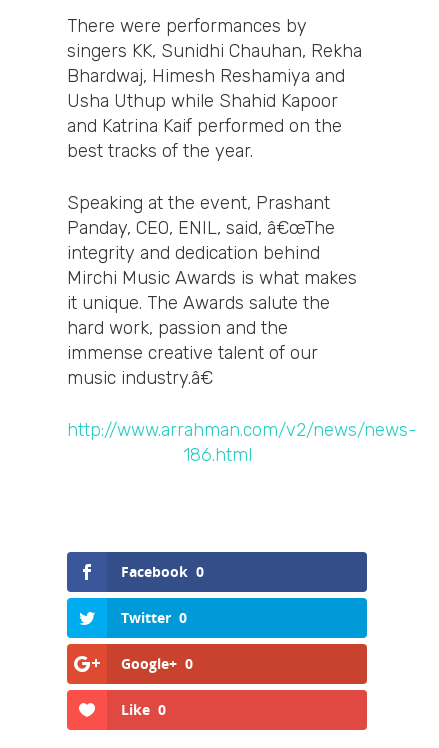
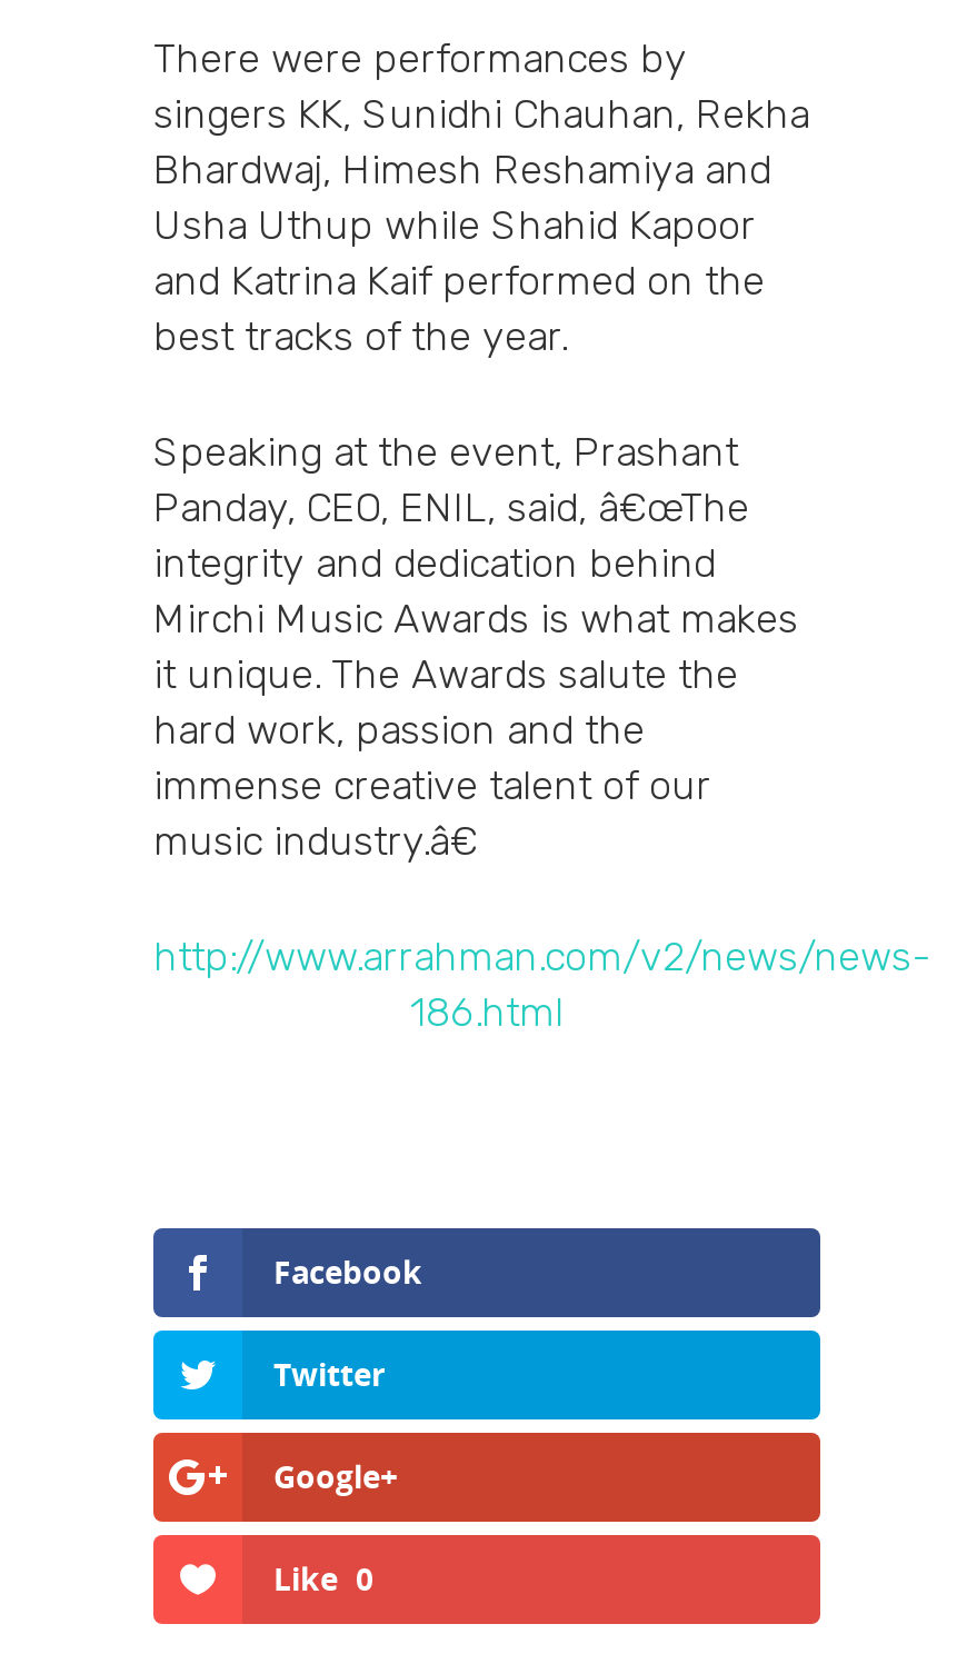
- Facebook 0
+ Facebook

- Twitter 0
+ Twitter

- Google+ 0
+ Google+
